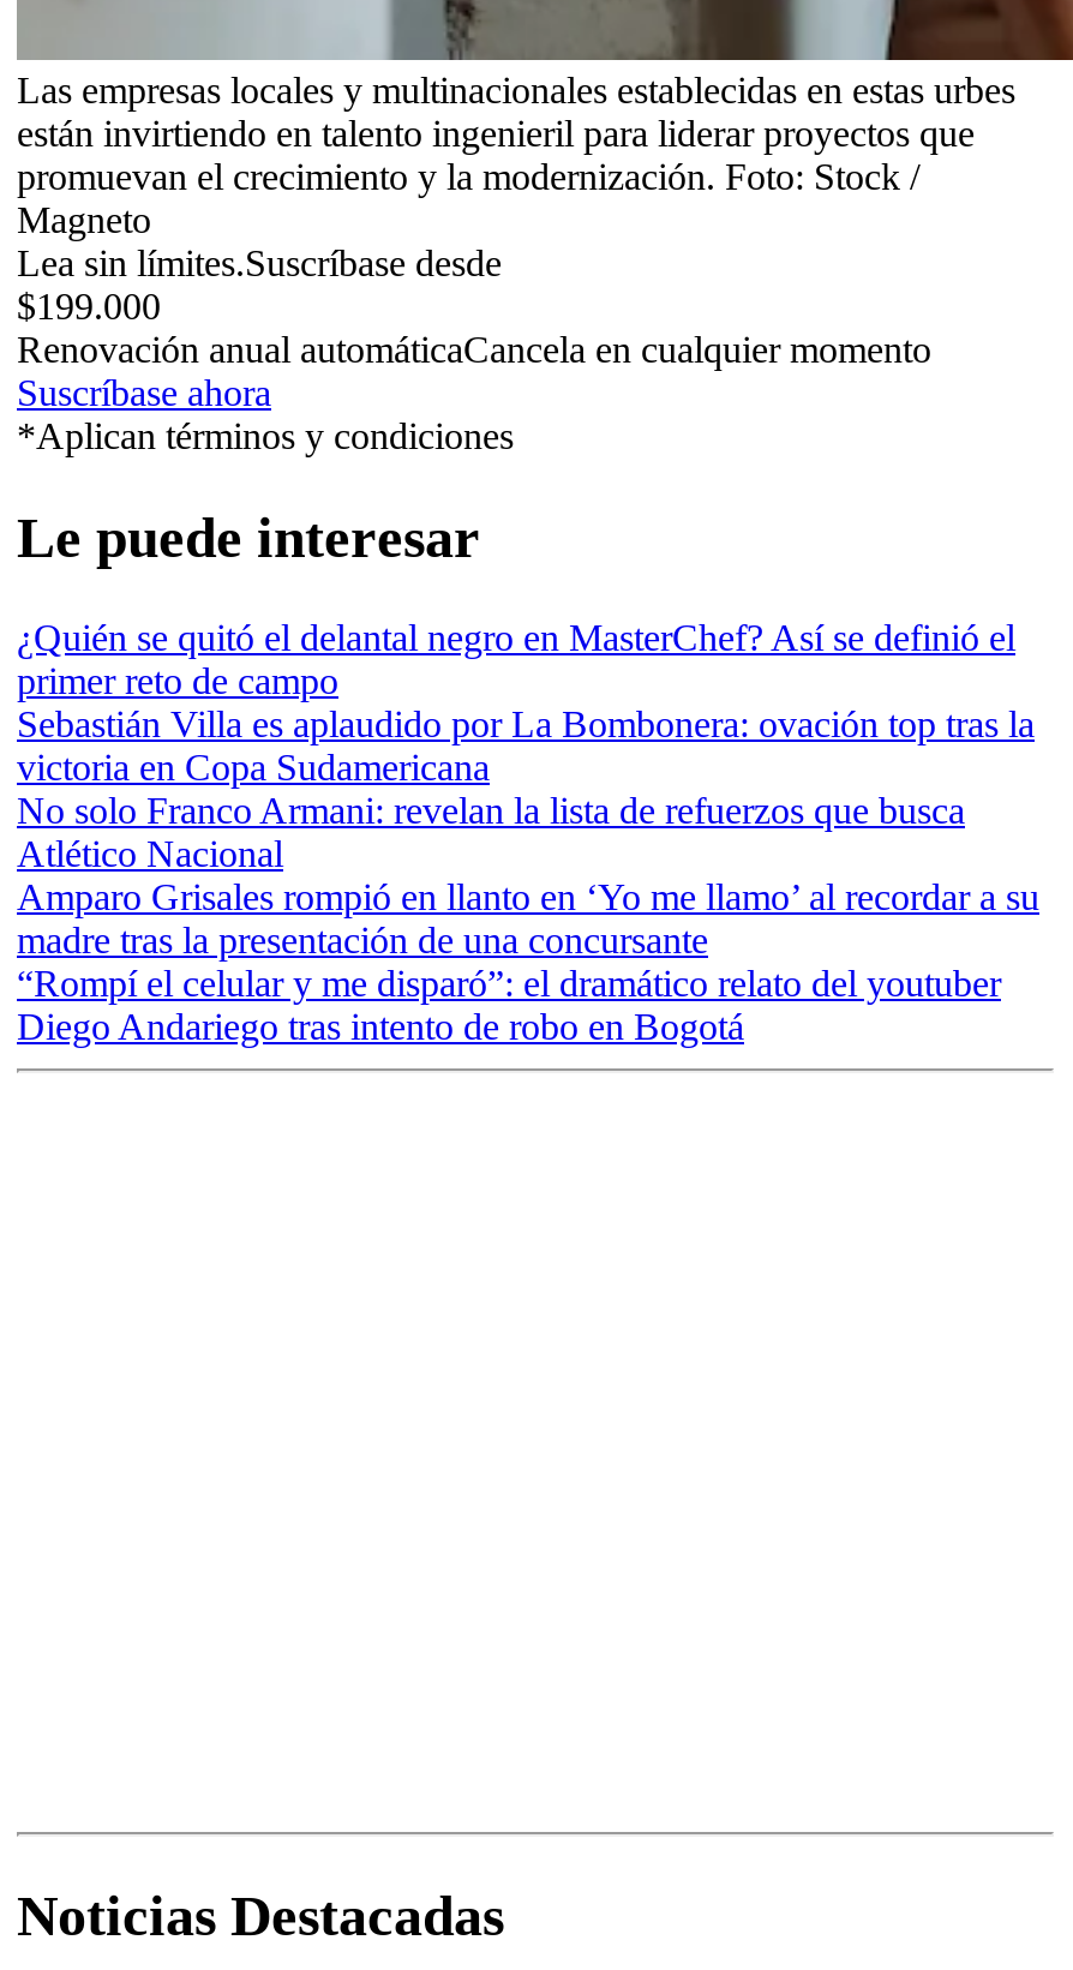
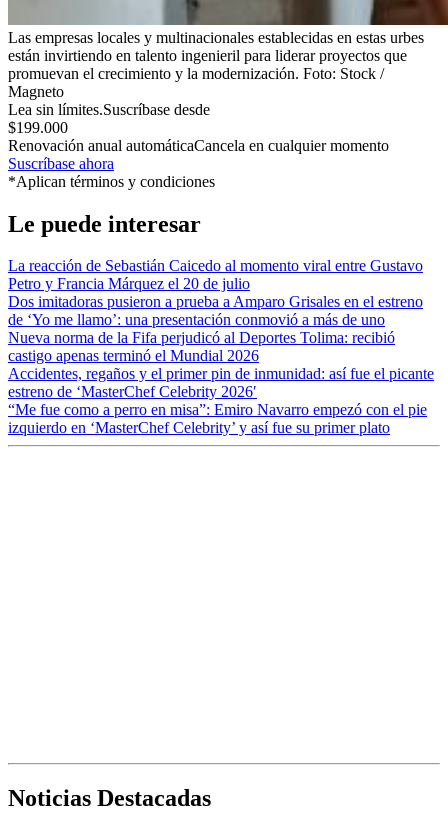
- ¿Quién se quitó el delantal negro en MasterChef? Así se definió el
- primer reto de campo
- Sebastián Villa es aplaudido por La Bombonera: ovación top tras la
- victoria en Copa Sudamericana
- No solo Franco Armani: revelan la lista de refuerzos que busca
- Atlético Nacional
- Amparo Grisales rompió en llanto en ‘Yo me llamo’ al recordar a su
- madre tras la presentación de una concursante
- “Rompí el celular y me disparó”: el dramático relato del youtuber
- Diego Andariego tras intento de robo en Bogotá
+ La reacción de Sebastián Caicedo al momento viral entre Gustavo
+ Petro y Francia Márquez el 20 de julio
+ Dos imitadoras pusieron a prueba a Amparo Grisales en el estreno
+ de ‘Yo me llamo’: una presentación conmovió a más de uno
+ Nueva norma de la Fifa perjudicó al Deportes Tolima: recibió
+ castigo apenas terminó el Mundial 2026
+ Accidentes, regaños y el primer pin de inmunidad: así fue el picante
+ estreno de ‘MasterChef Celebrity 2026′
+ “Me fue como a perro en misa”: Emiro Navarro empezó con el pie
+ izquierdo en ‘MasterChef Celebrity’ y así fue su primer plato
